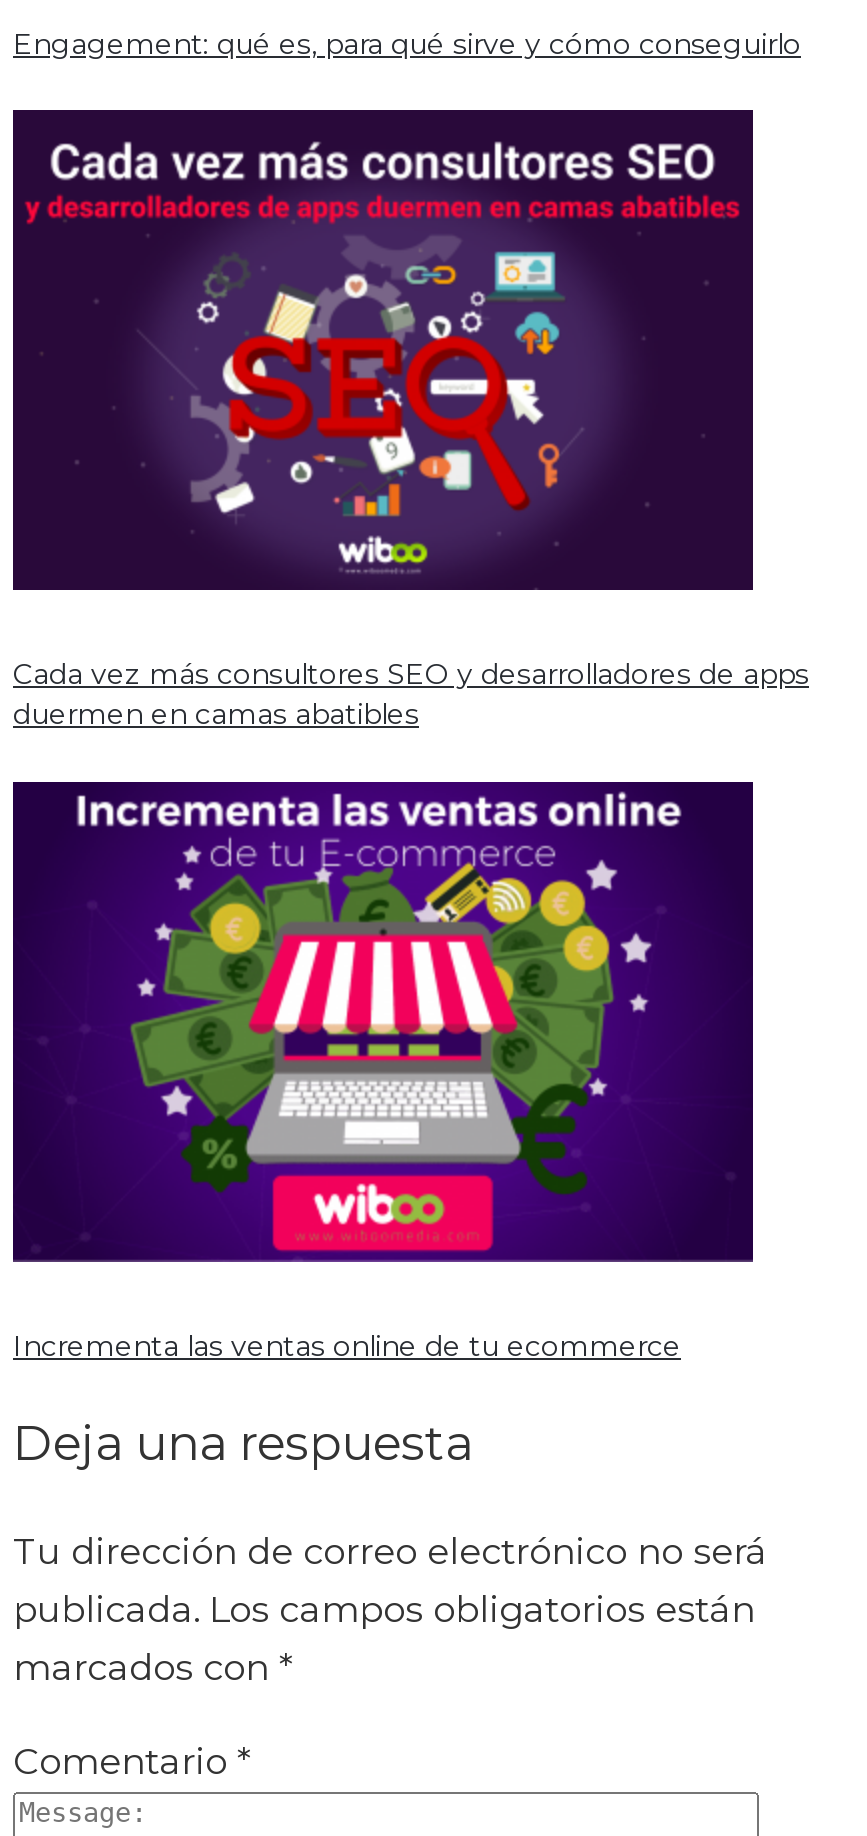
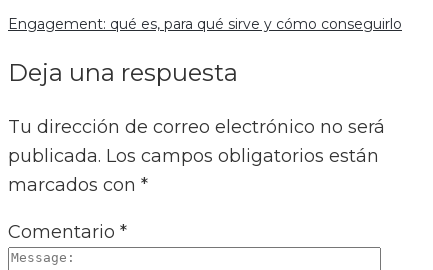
- [image]
- Cada vez más consultores SEO y desarrolladores de apps
- duermen en camas abatibles

- [image]
- Incrementa las ventas online de tu ecommerce
